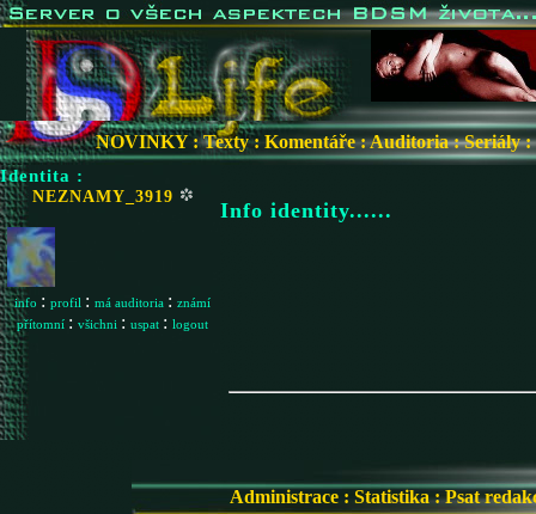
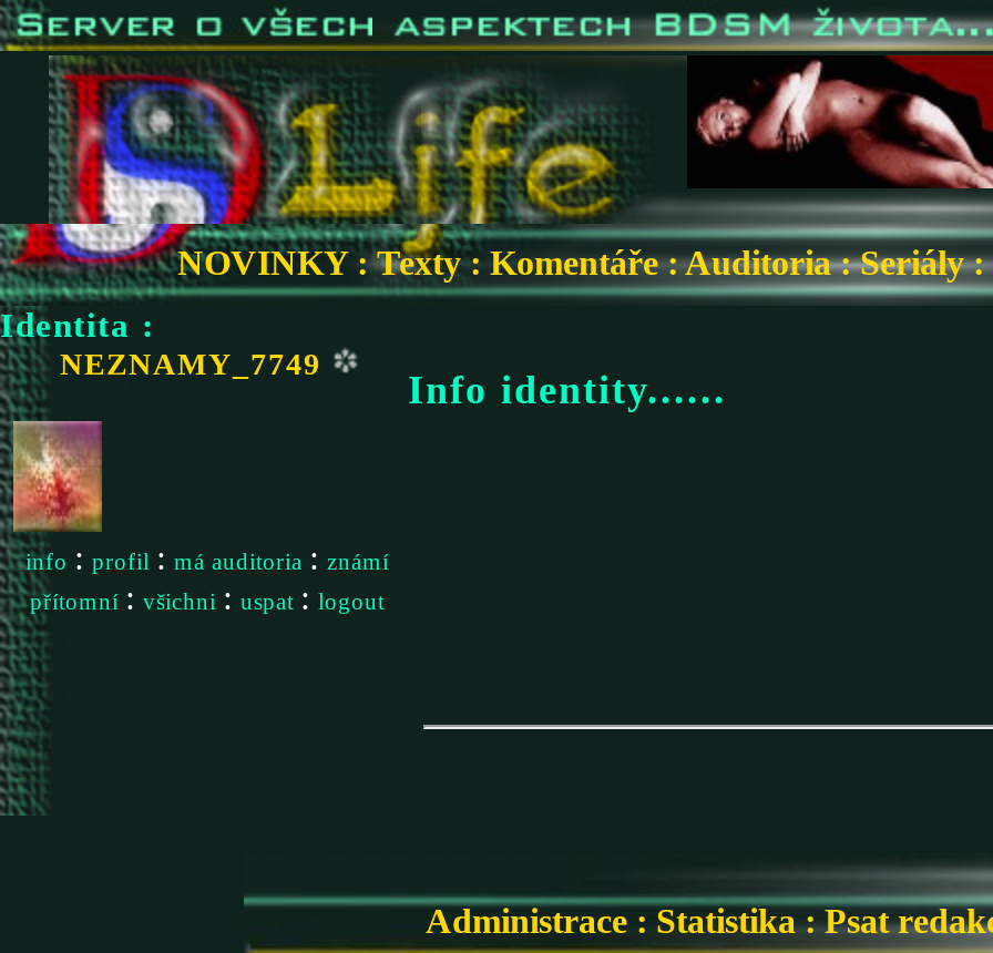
- NEZNAMY_3919
+ NEZNAMY_7749

- [image]
+ [image]
